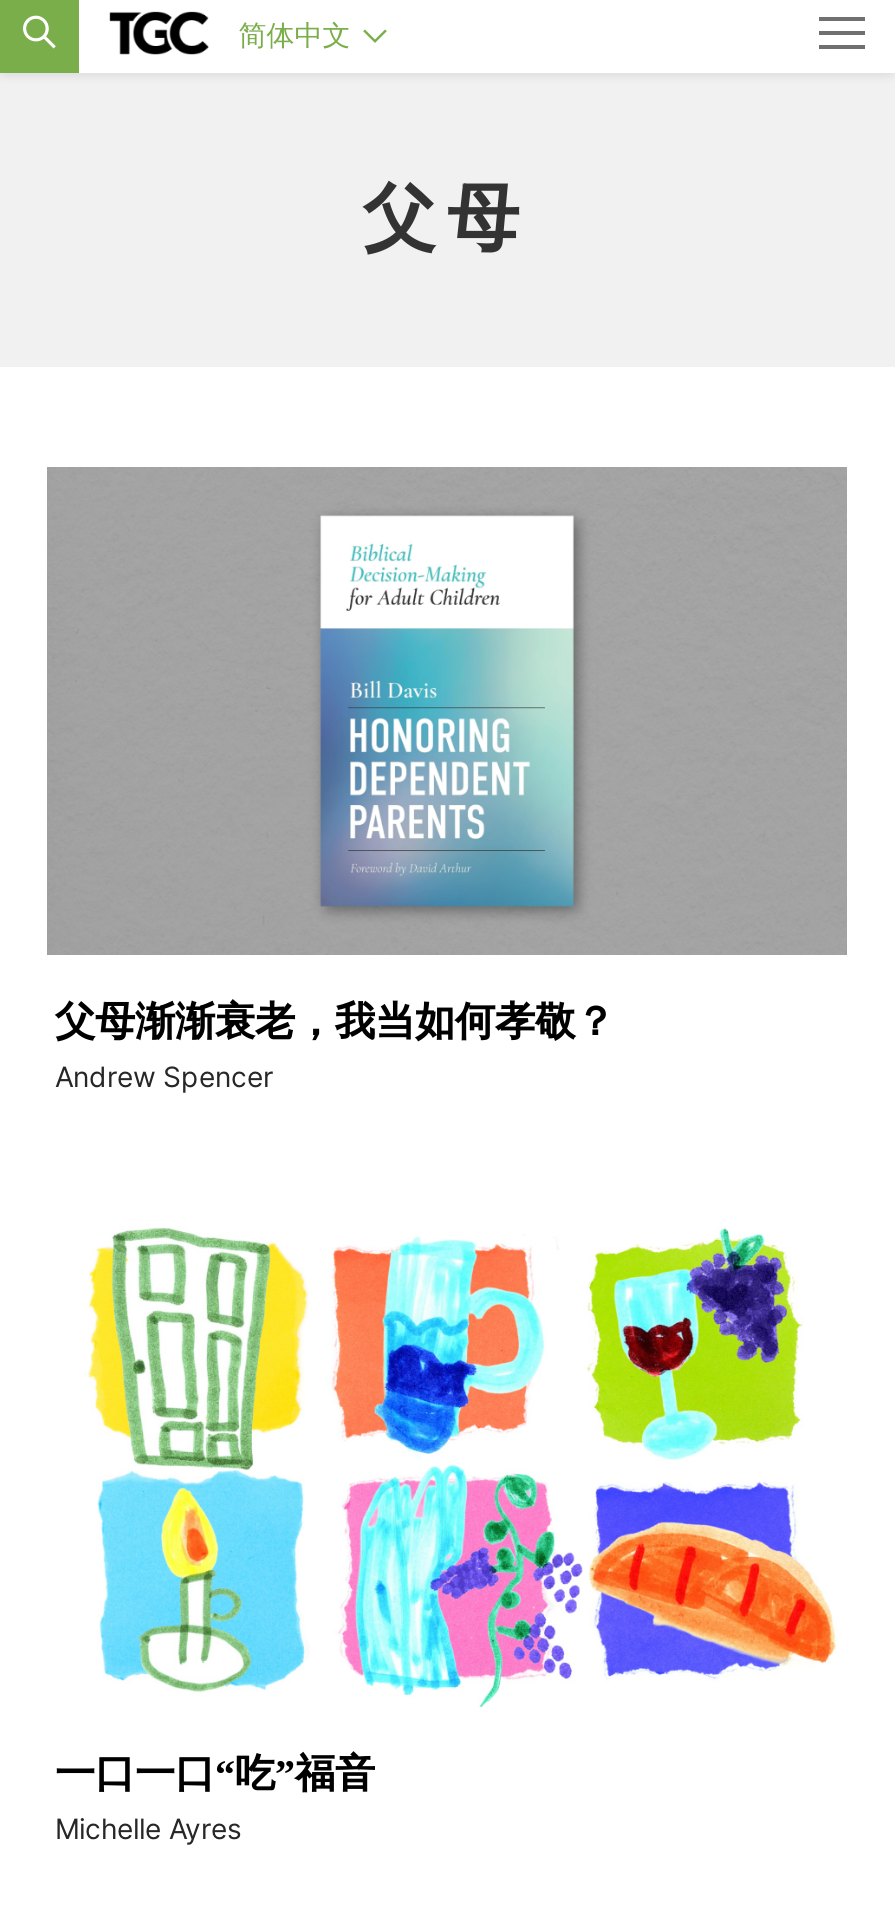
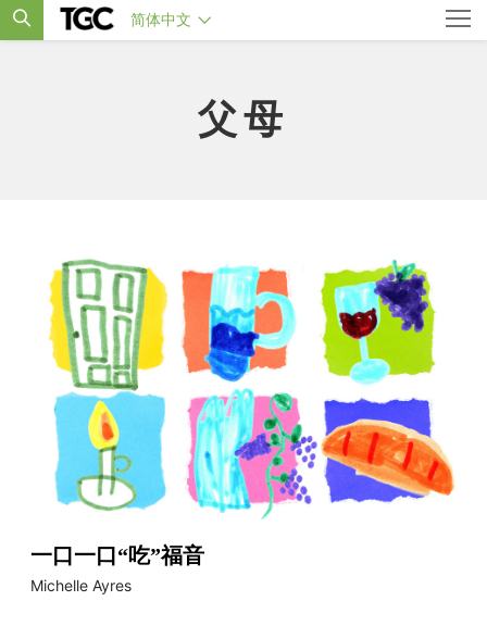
- [image]
- 父母渐渐衰老，我当如何孝敬？
- Andrew Spencer
